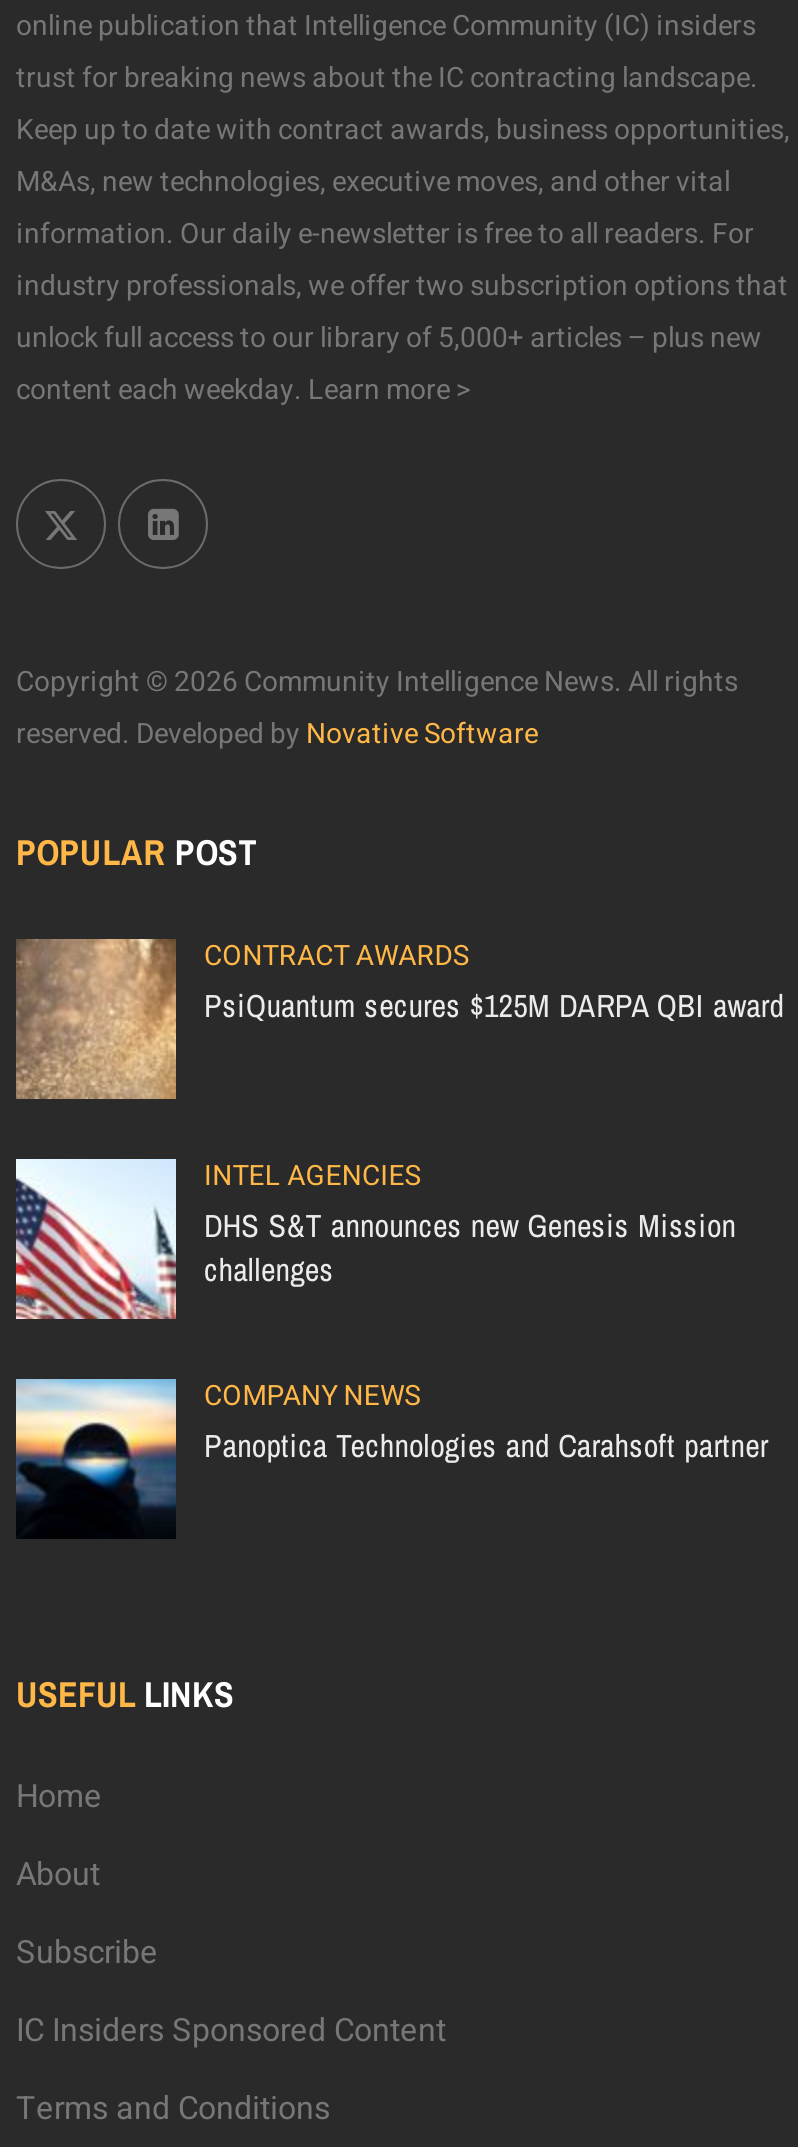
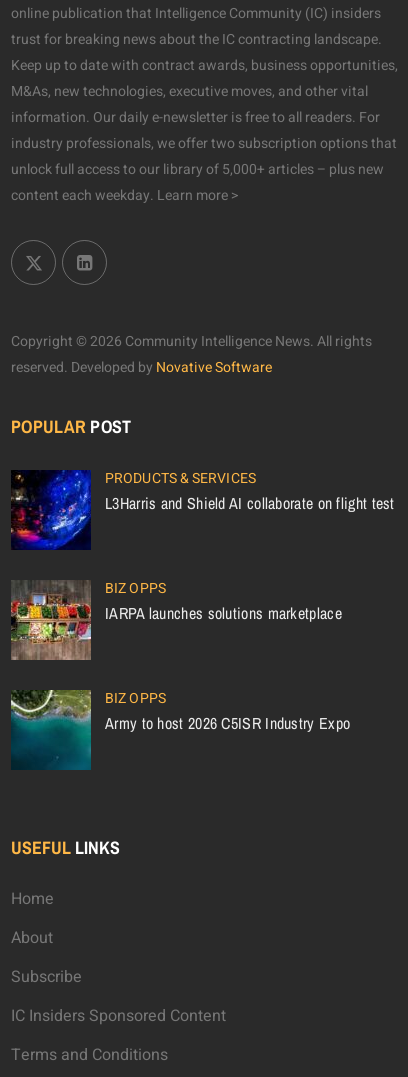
- [image]
- CONTRACT AWARDS
- PsiQuantum secures $125M DARPA QBI award
+ [image]
+ PRODUCTS & SERVICES
+ L3Harris and Shield AI collaborate on flight test

- [image]
- INTEL AGENCIES
- DHS S&T announces new Genesis Mission
- challenges
+ [image]
+ BIZ OPPS
+ IARPA launches solutions marketplace

- [image]
- COMPANY NEWS
- Panoptica Technologies and Carahsoft partner
+ [image]
+ BIZ OPPS
+ Army to host 2026 C5ISR Industry Expo
